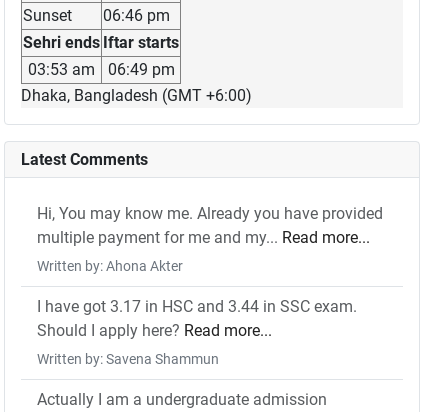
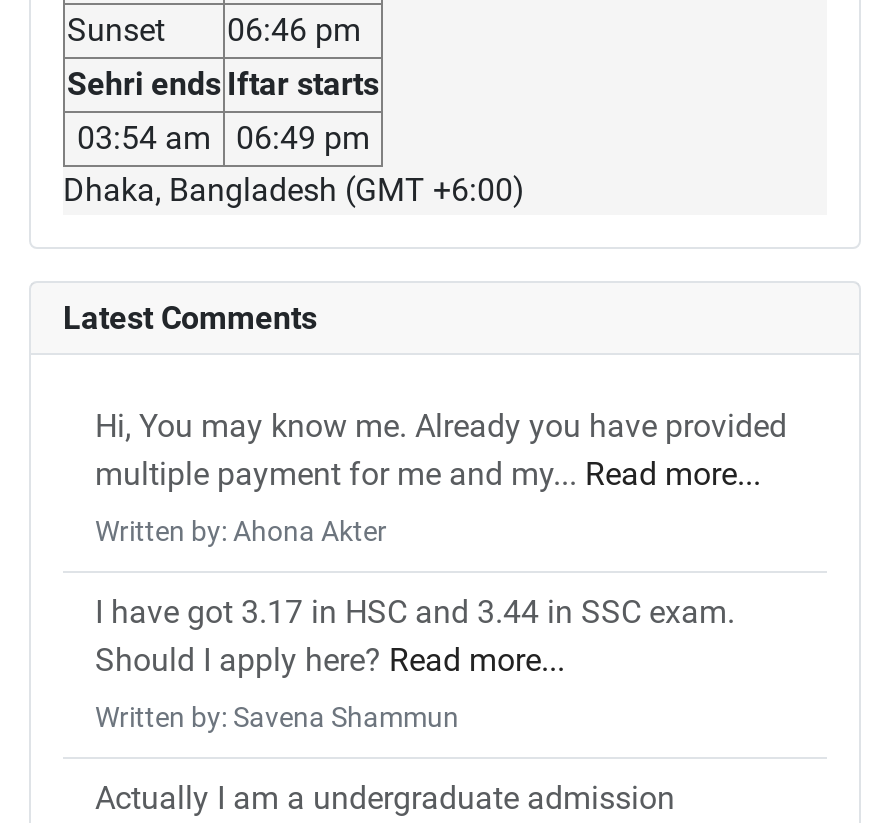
- 03:53 am 06:49 pm
+ 03:54 am 06:49 pm
